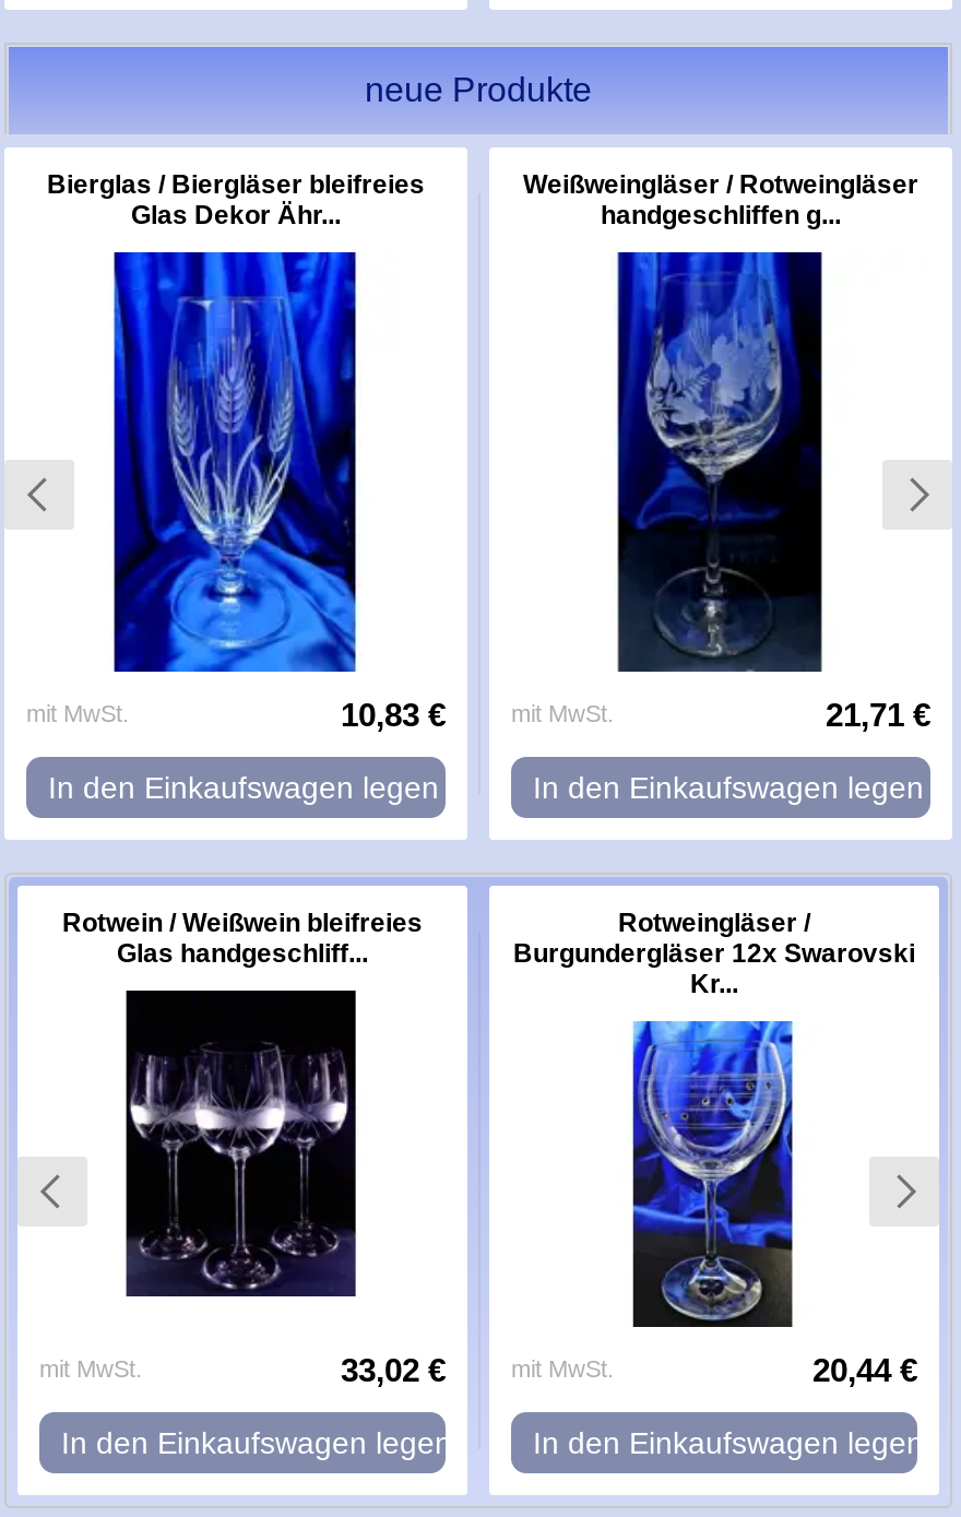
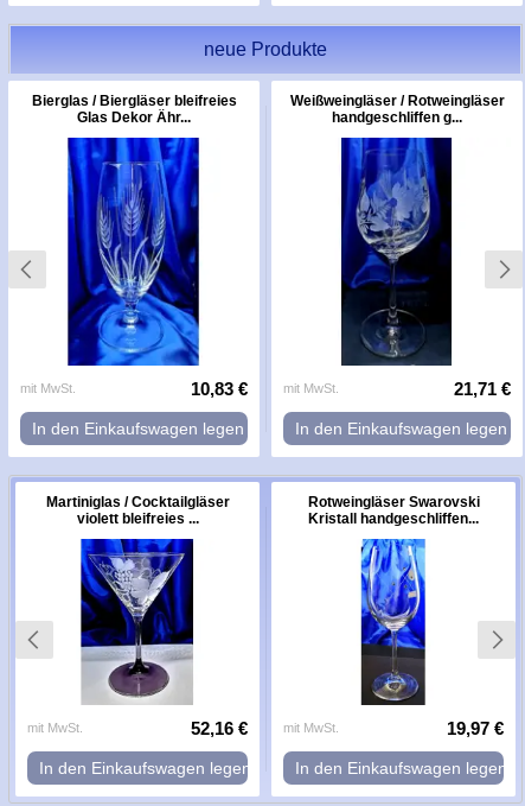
- Rotwein / Weißwein bleifreies
- Glas handgeschliff...
+ Martiniglas / Cocktailgläser
+ violett bleifreies ...

- Rotweingläser /
- Burgundergläser 12x Swarovski
- Kr...
+ Rotweingläser Swarovski
+ Kristall handgeschliffen...

- [image]
- 33,02 €
+ [image]
+ 52,16 €

- [image]
- 20,44 €
+ [image]
+ 19,97 €
